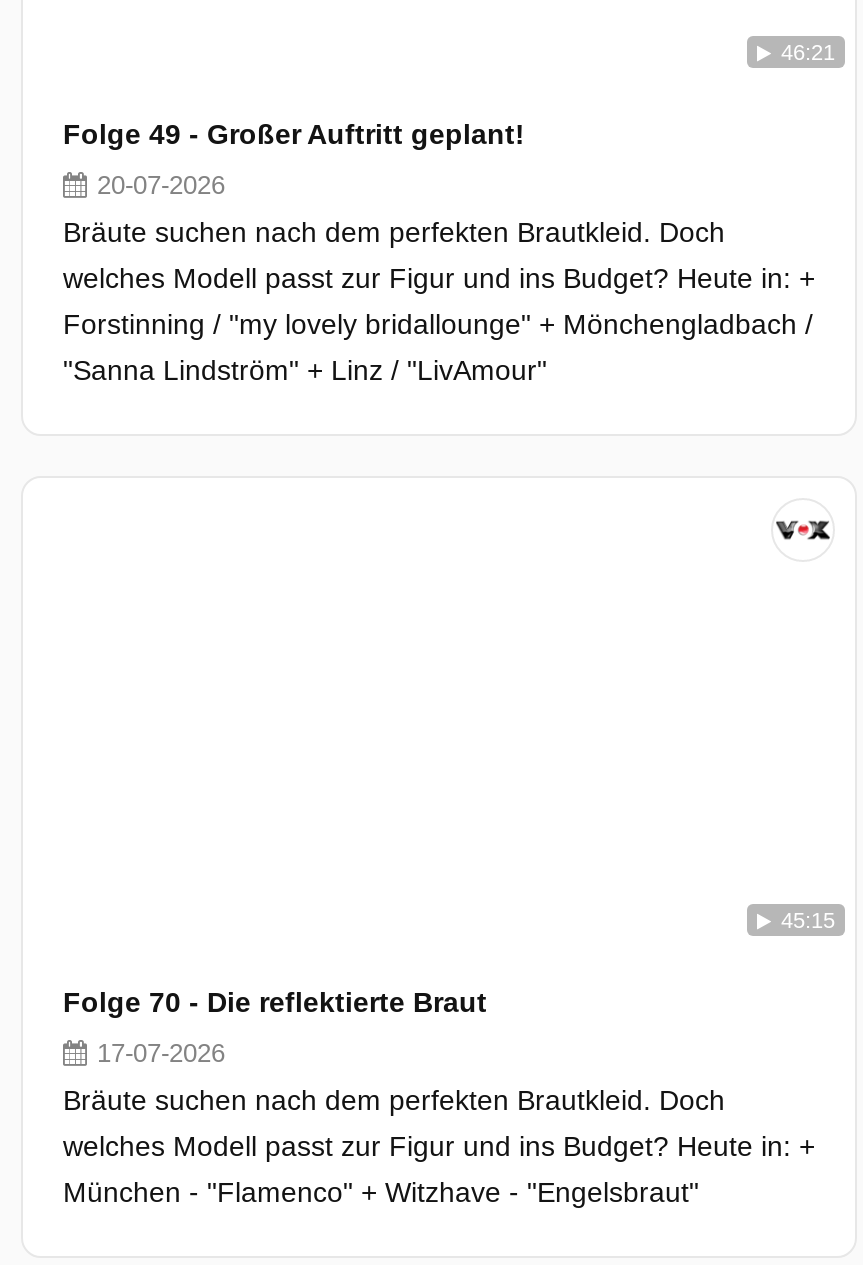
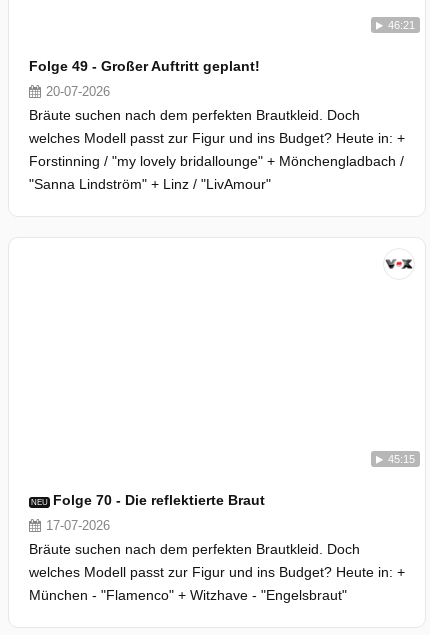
- Folge 70 - Die reflektierte Braut
+ NEU Folge 70 - Die reflektierte Braut
